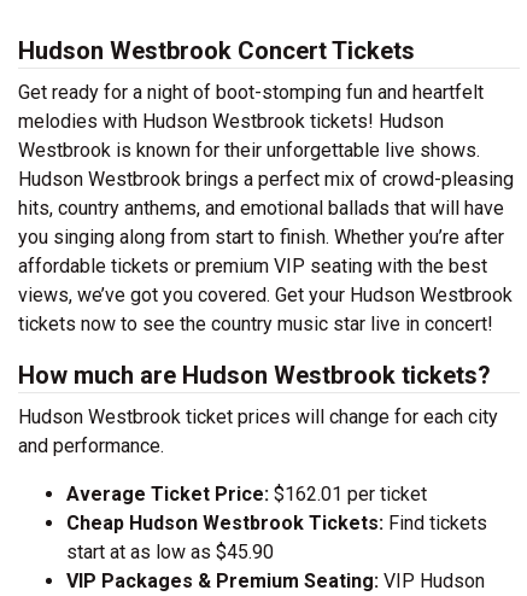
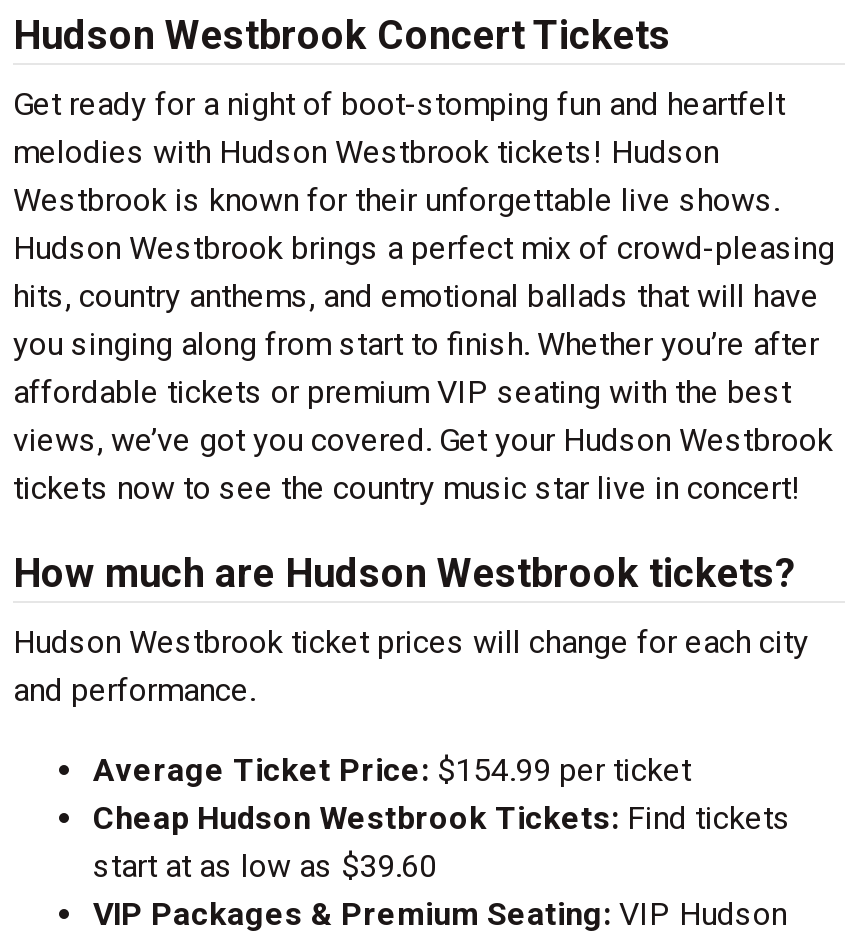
- Average Ticket Price: $162.01 per ticket
+ Average Ticket Price: $154.99 per ticket

- start at as low as $45.90
+ start at as low as $39.60
